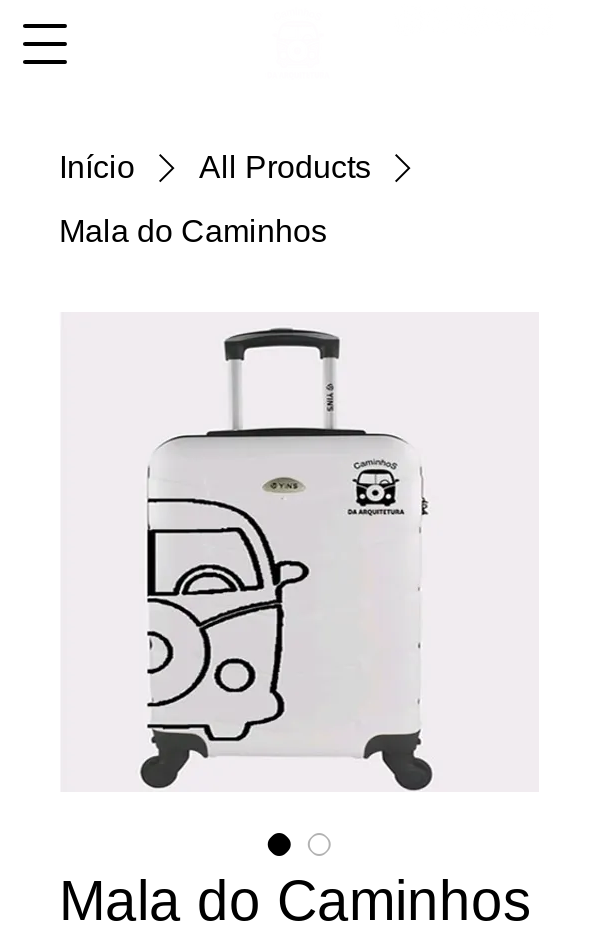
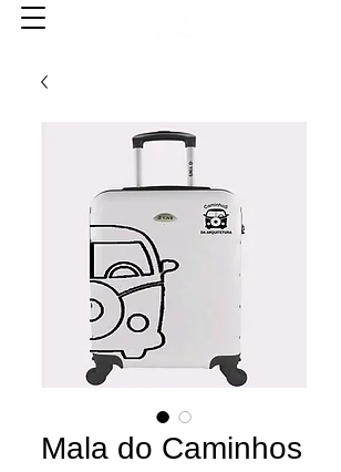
- Início
- All Products
- Mala do Caminhos
